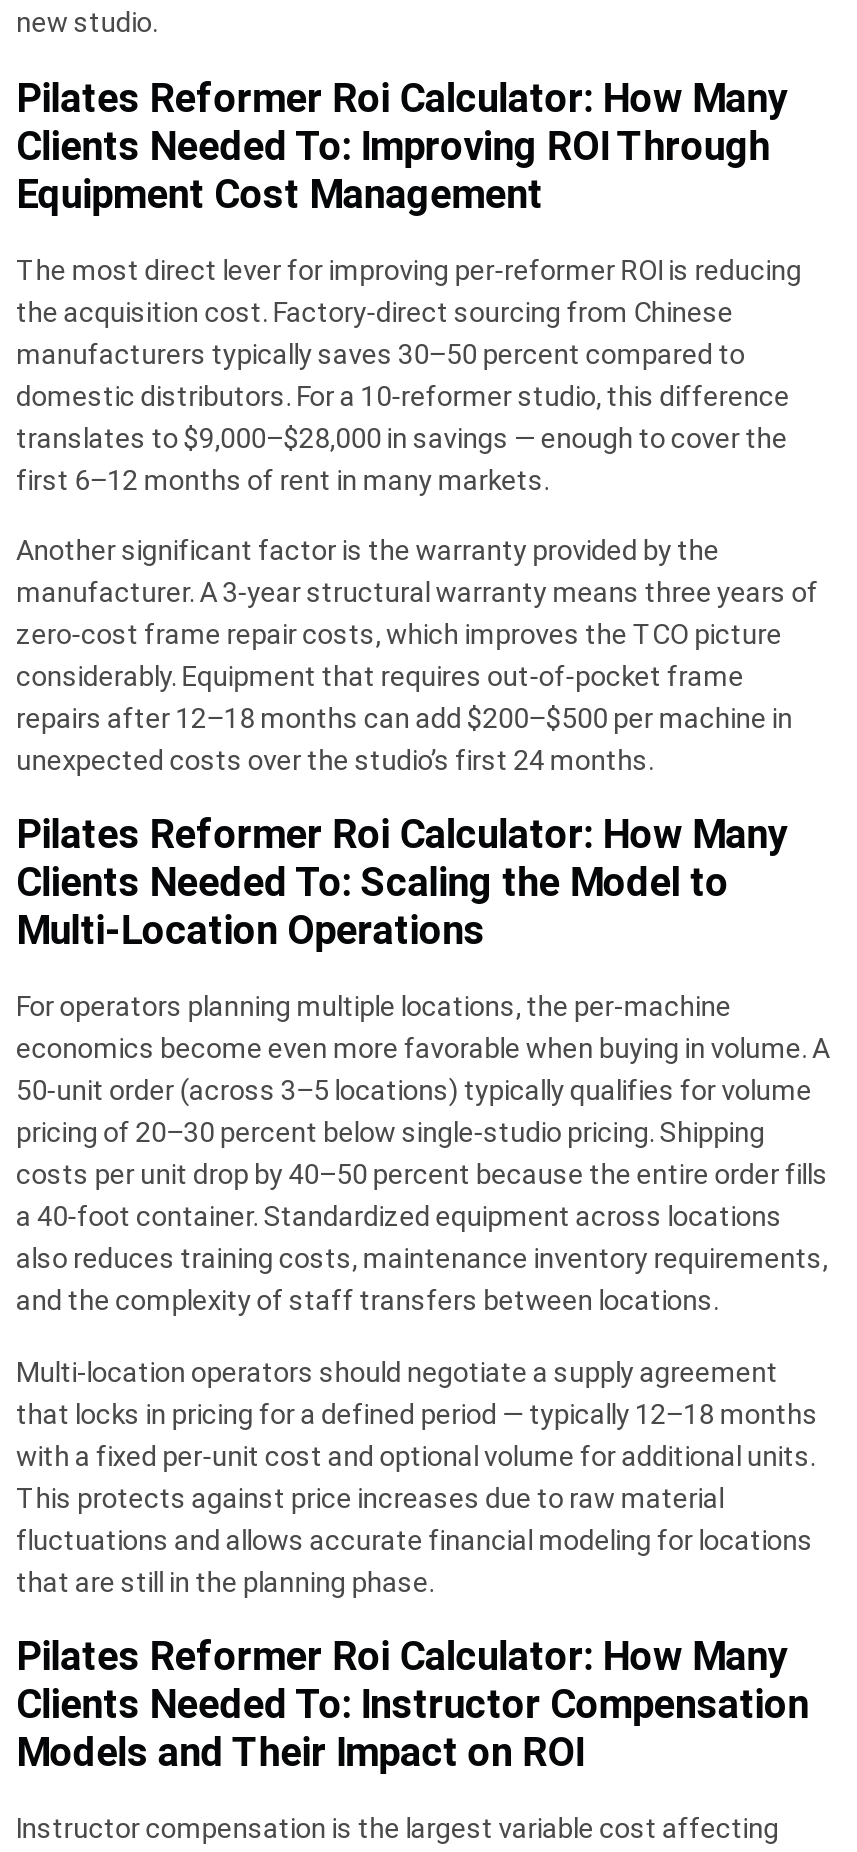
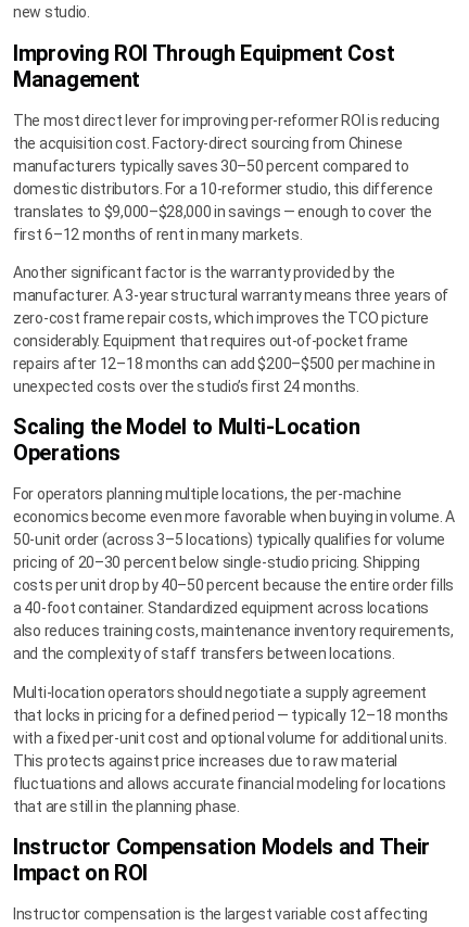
- Pilates Reformer Roi Calculator: How Many
- Clients Needed To: Improving ROI Through
- Equipment Cost Management
+ Improving ROI Through Equipment Cost
+ Management

- Pilates Reformer Roi Calculator: How Many
- Clients Needed To: Scaling the Model to
- Multi-Location Operations
+ Scaling the Model to Multi-Location
+ Operations

- Pilates Reformer Roi Calculator: How Many
- Clients Needed To: Instructor Compensation
- Models and Their Impact on ROI
+ Instructor Compensation Models and Their
+ Impact on ROI
